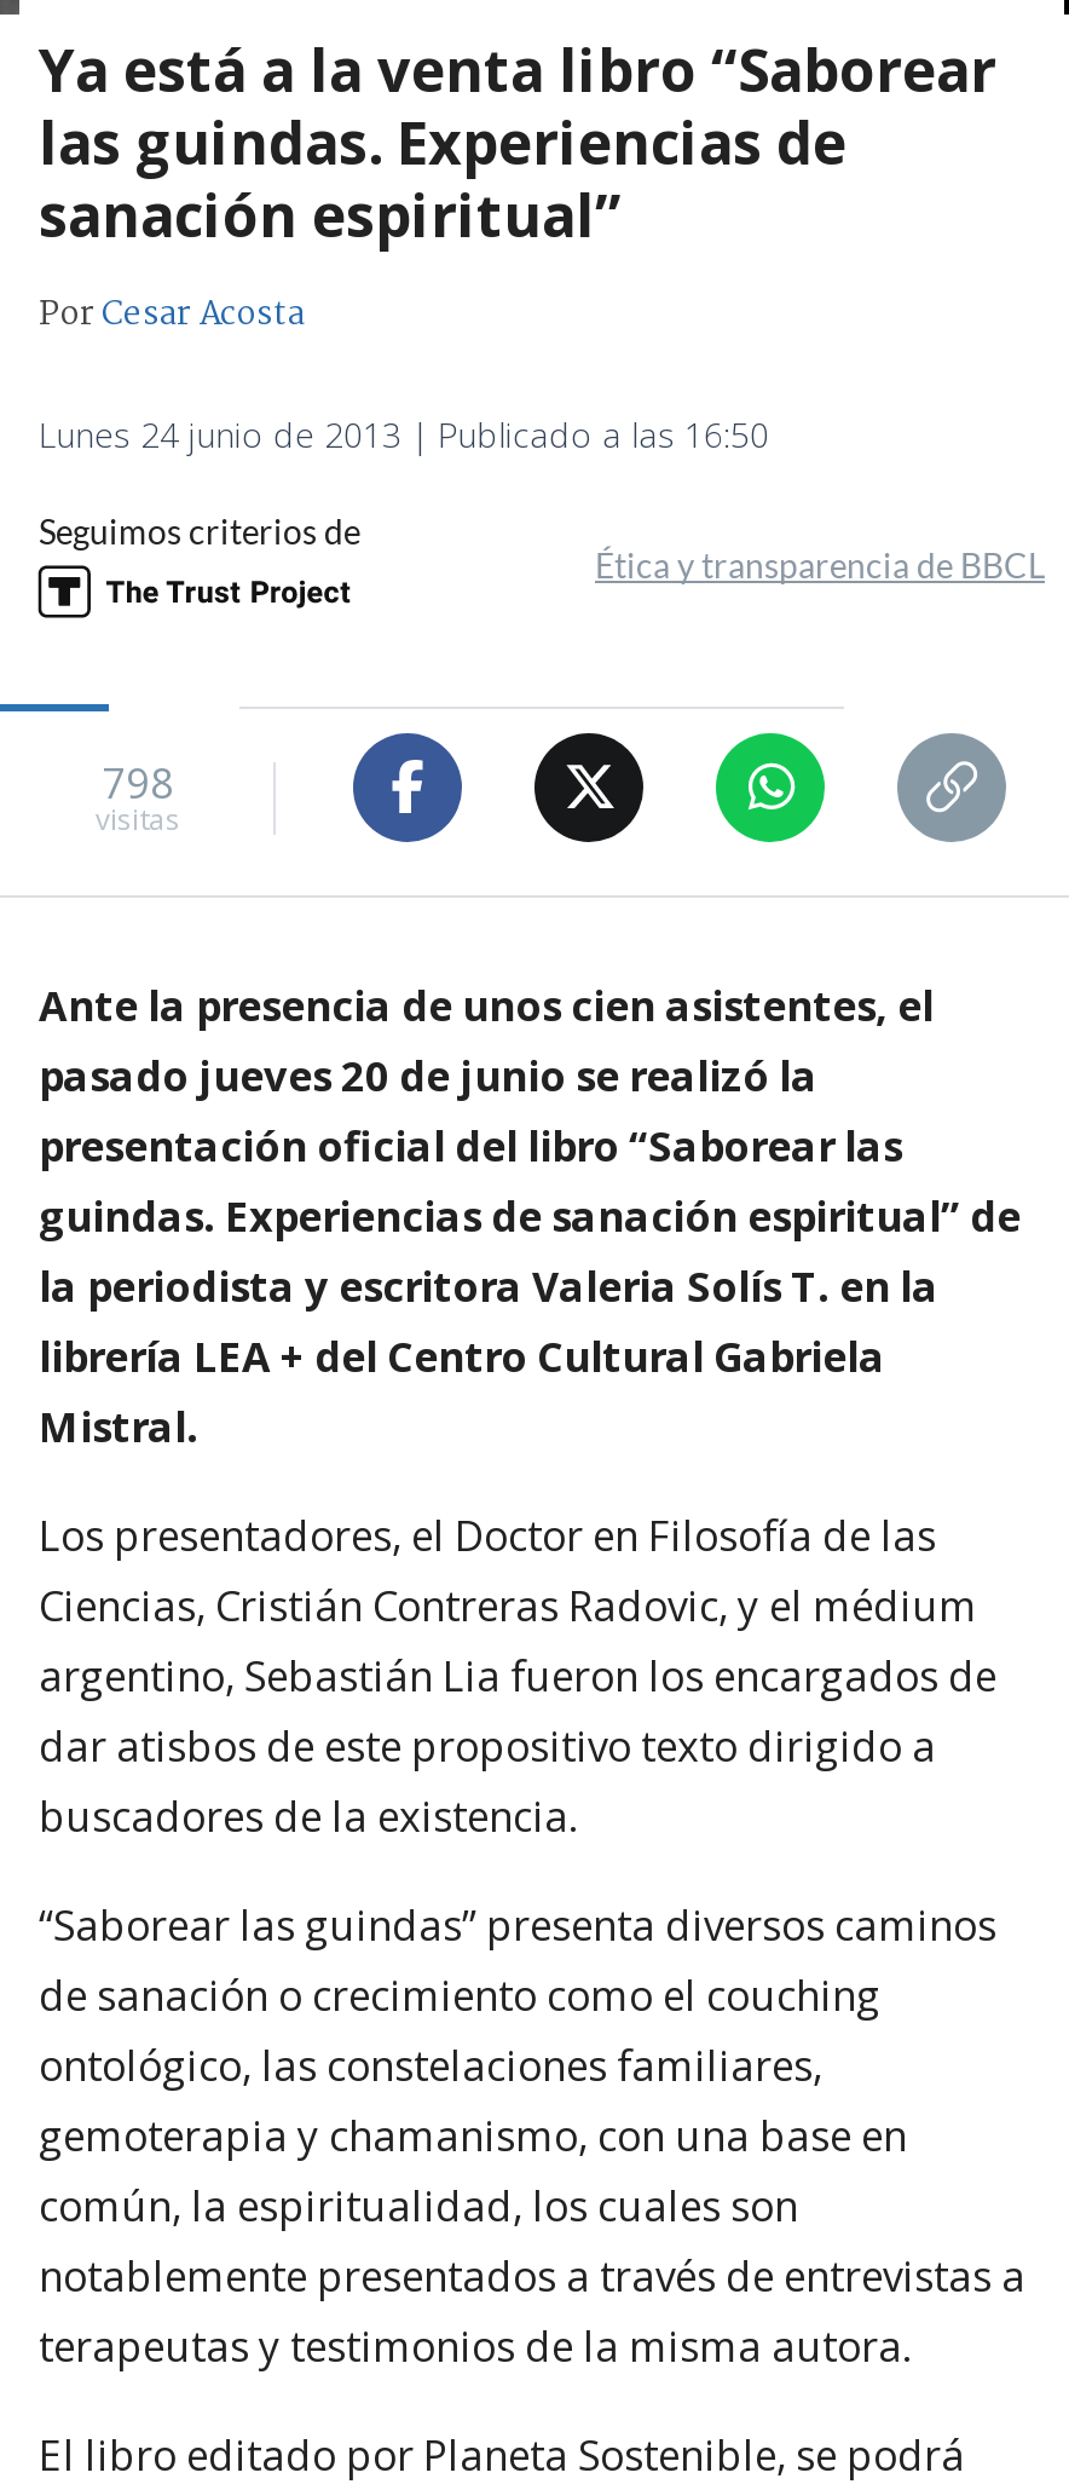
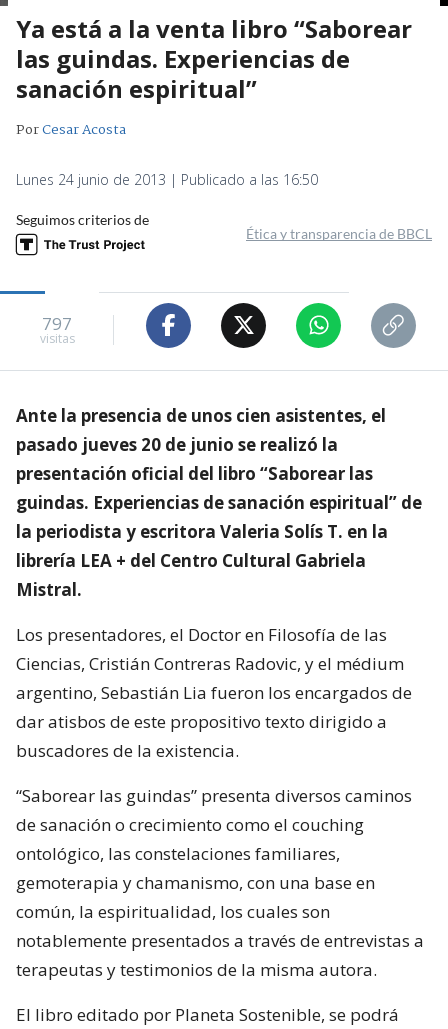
- 798
+ 797
